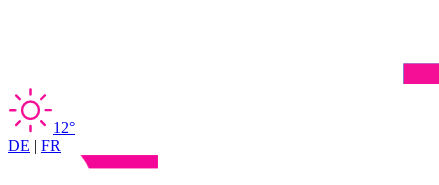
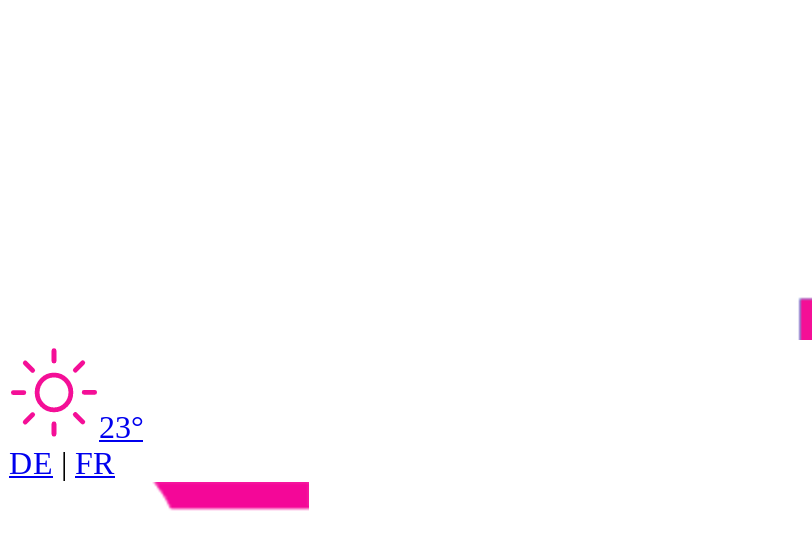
- 12°
+ 23°
